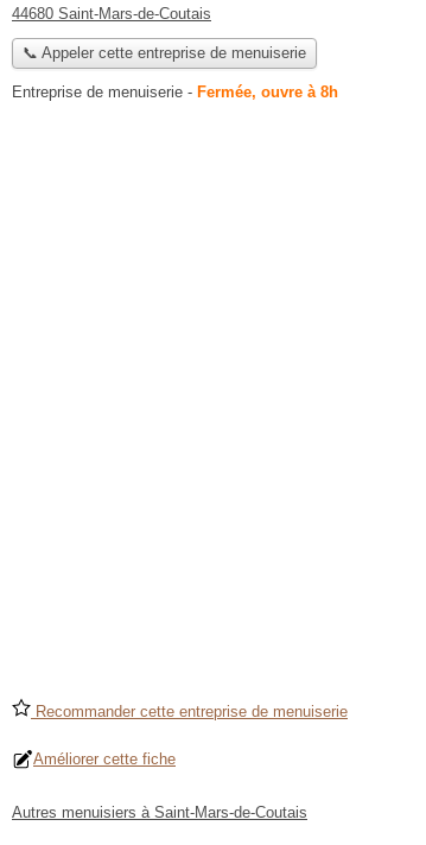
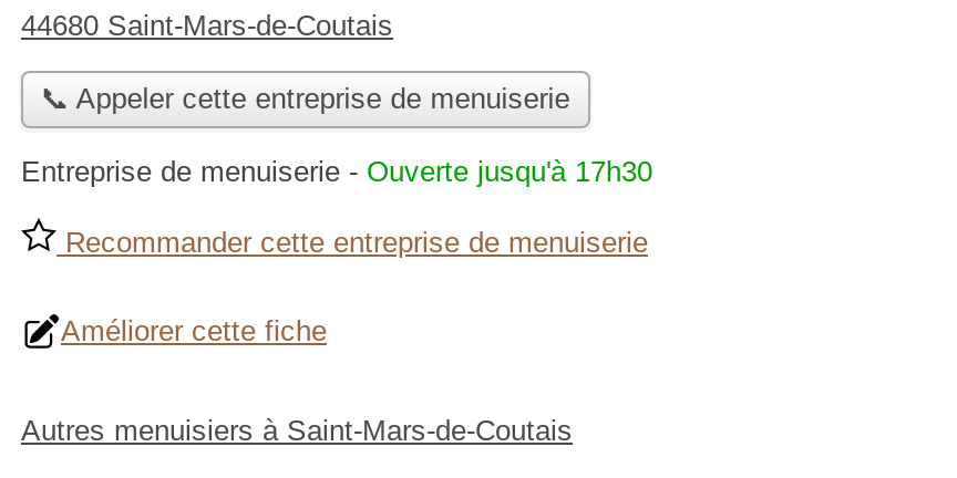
- Entreprise de menuiserie - Fermée, ouvre à 8h
+ Entreprise de menuiserie - Ouverte jusqu'à 17h30
